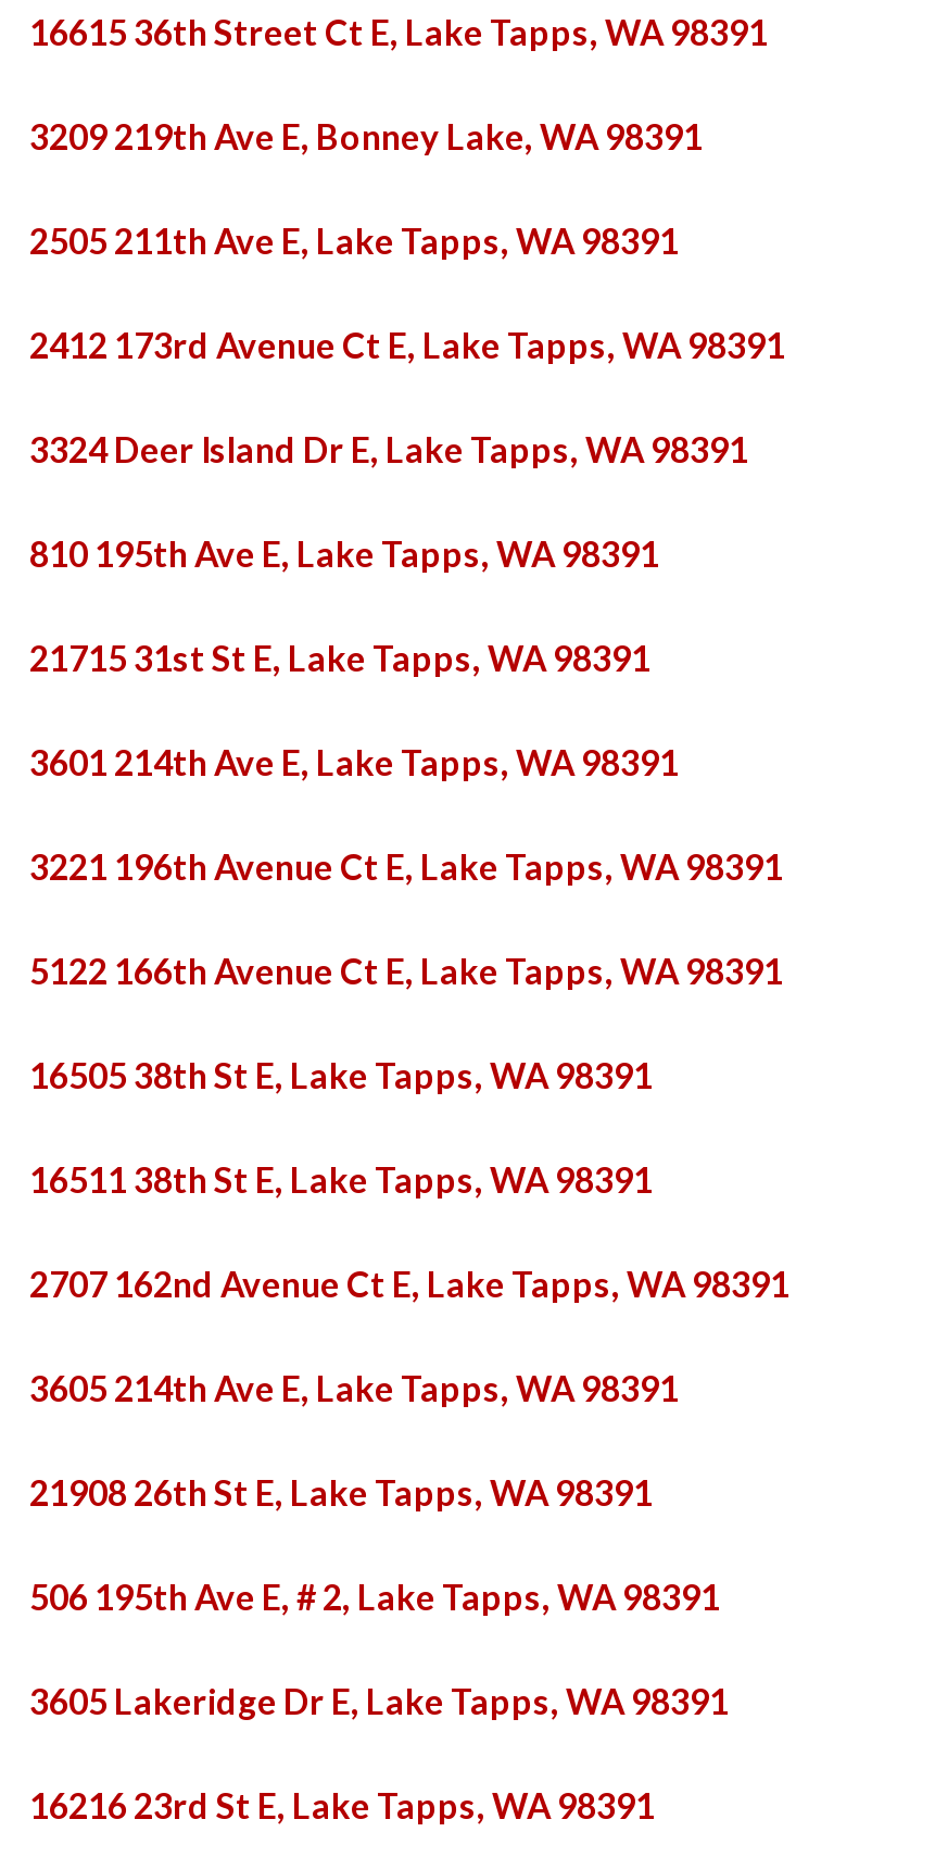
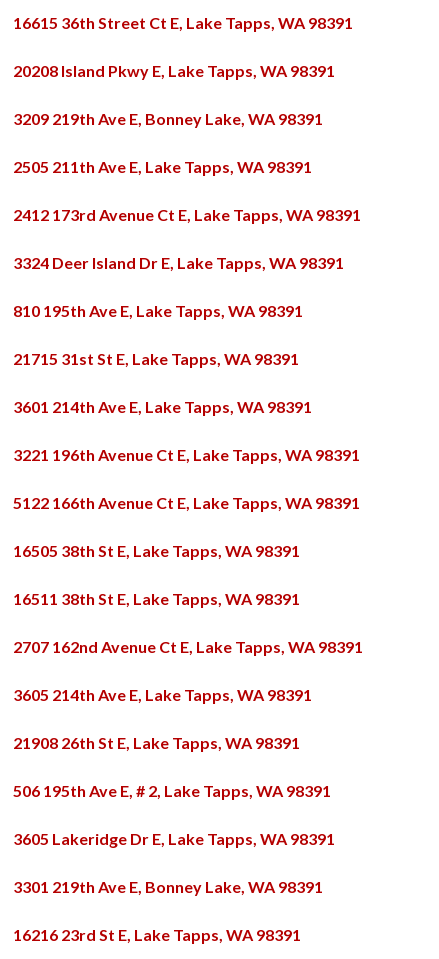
+ 20208 Island Pkwy E, Lake Tapps, WA 98391

+ 3301 219th Ave E, Bonney Lake, WA 98391
